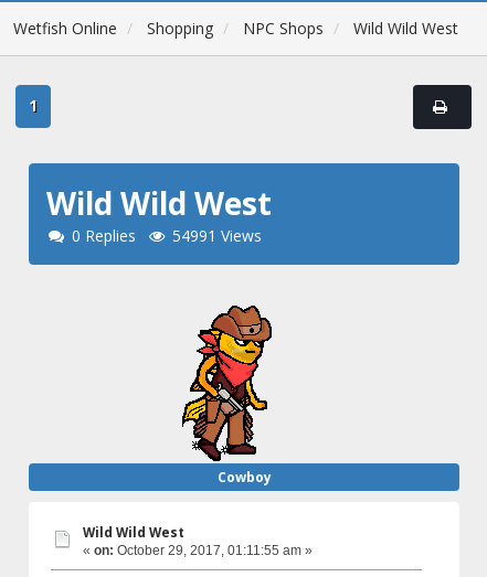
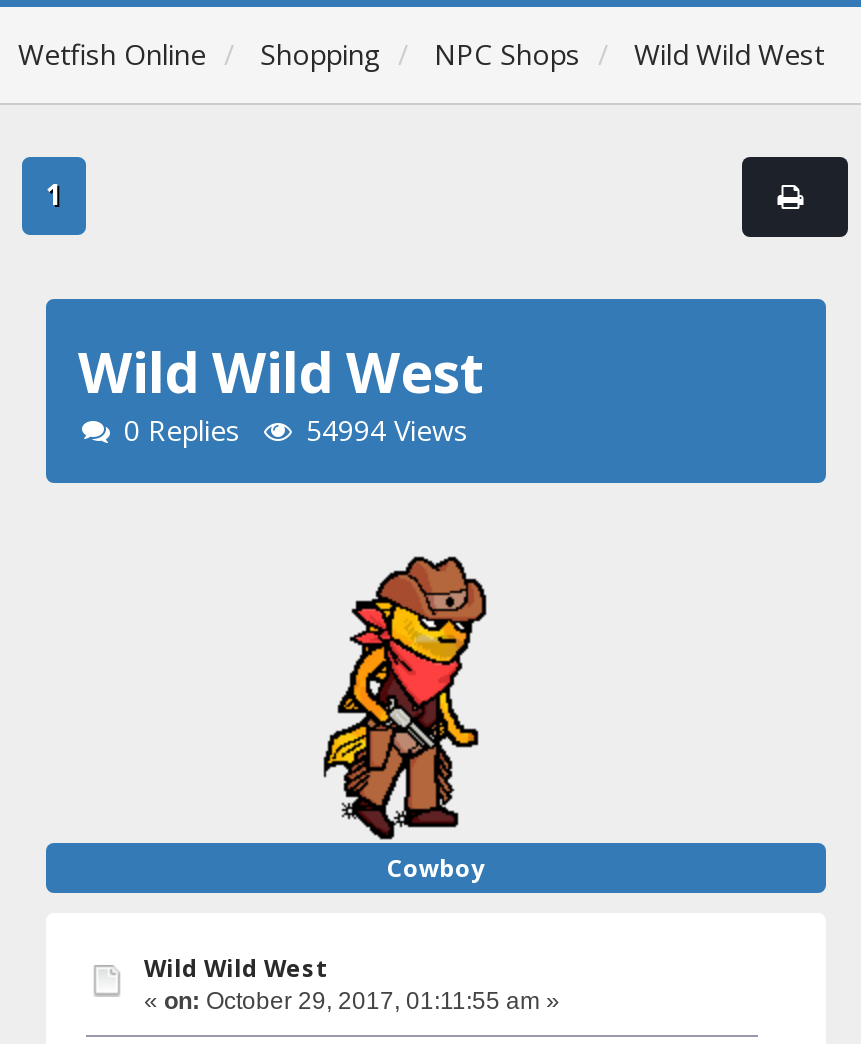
- 0 Replies 54991 Views
+ 0 Replies 54994 Views
